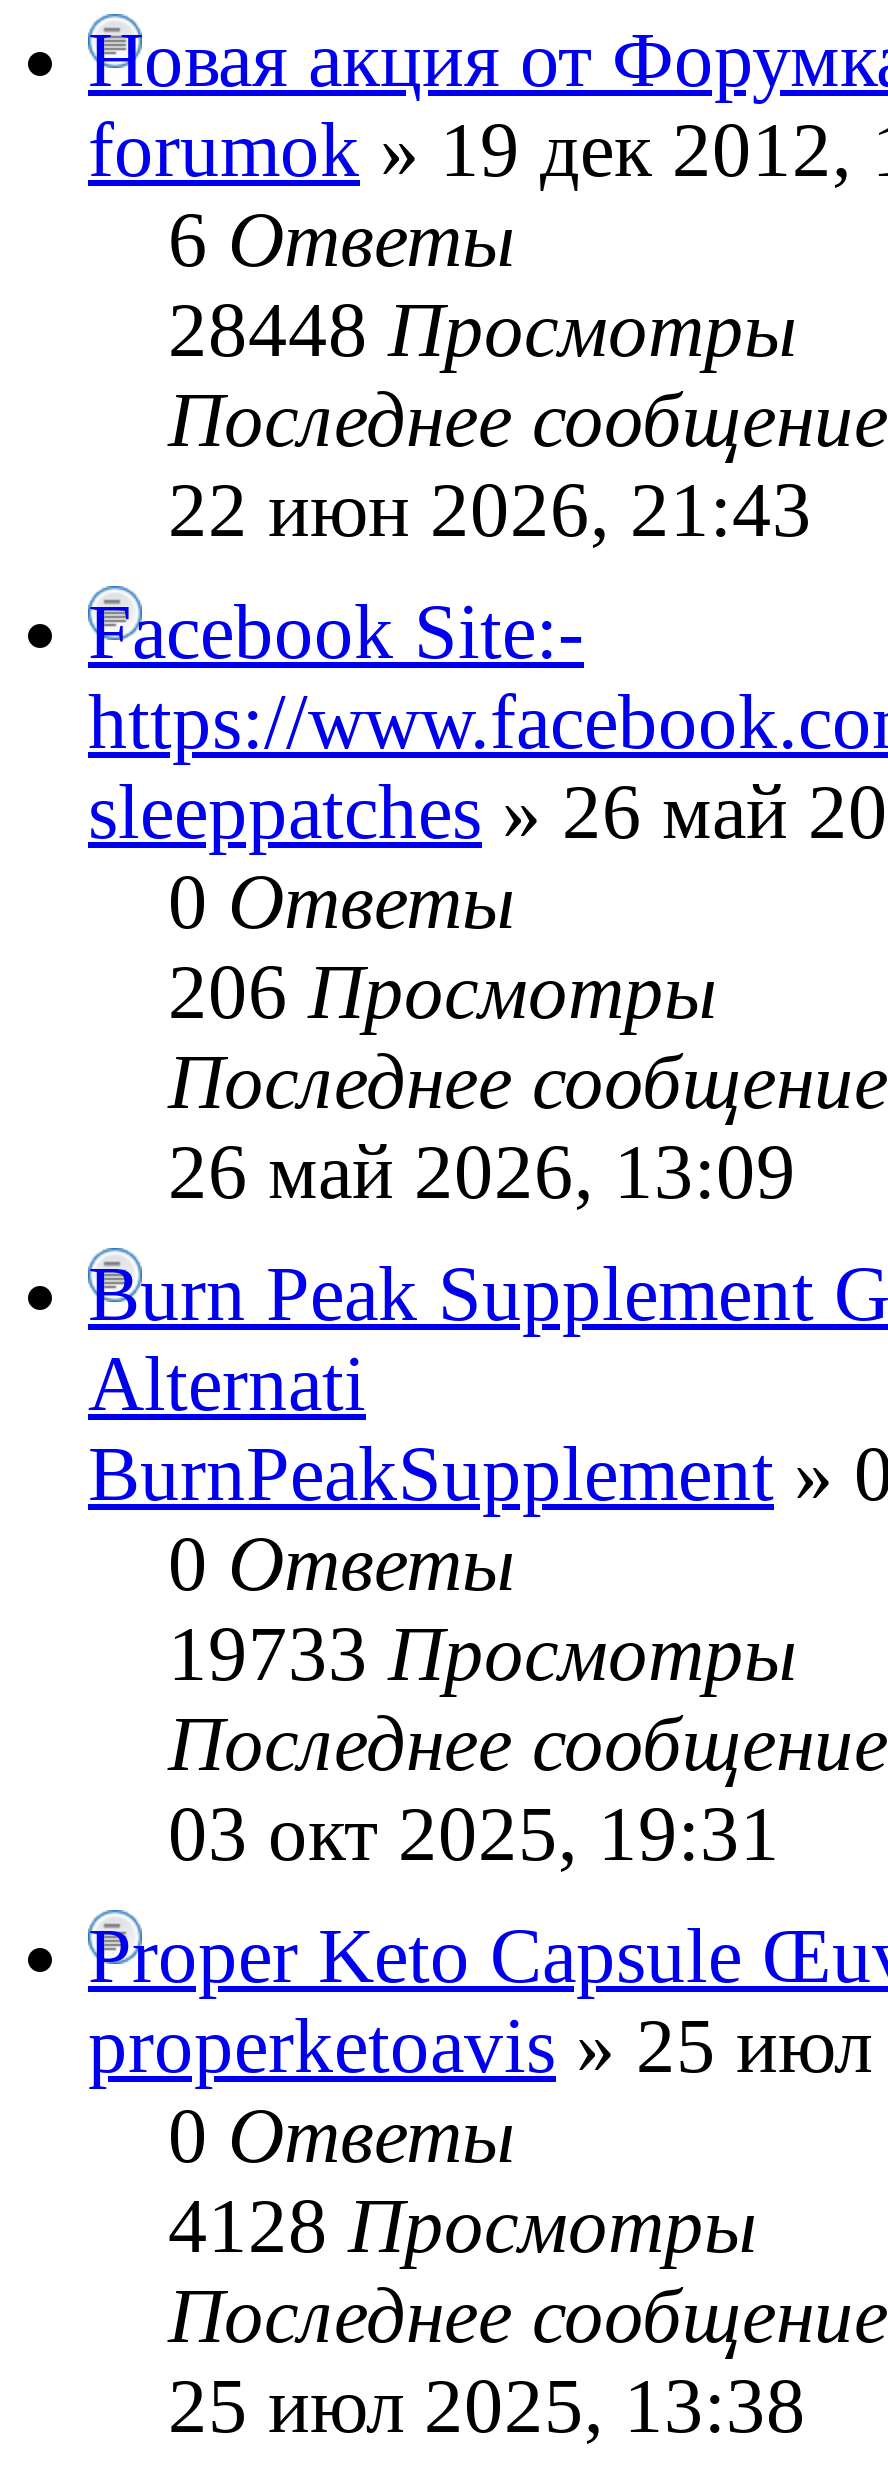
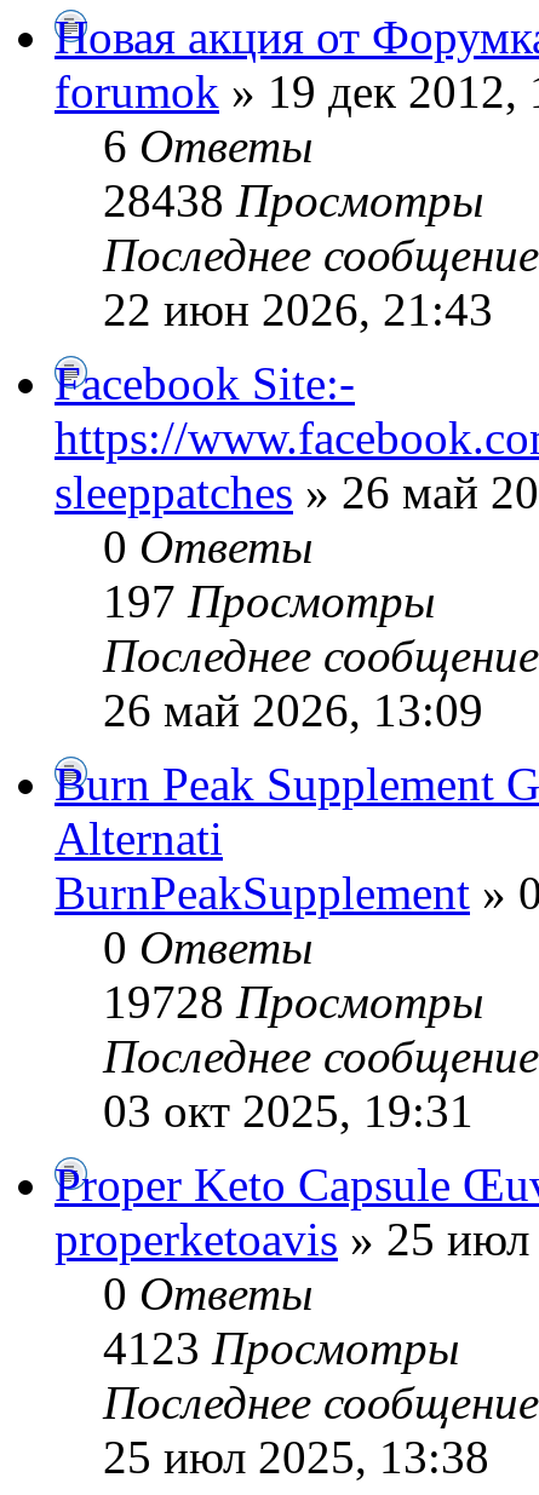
- 28448 Просмотры
+ 28438 Просмотры

- 206 Просмотры
+ 197 Просмотры

- 19733 Просмотры
+ 19728 Просмотры

- 4128 Просмотры
+ 4123 Просмотры
